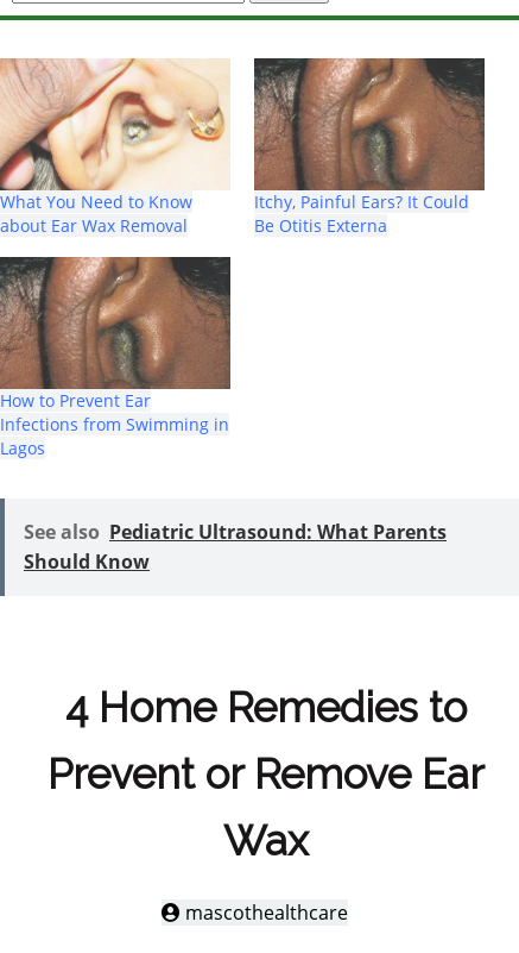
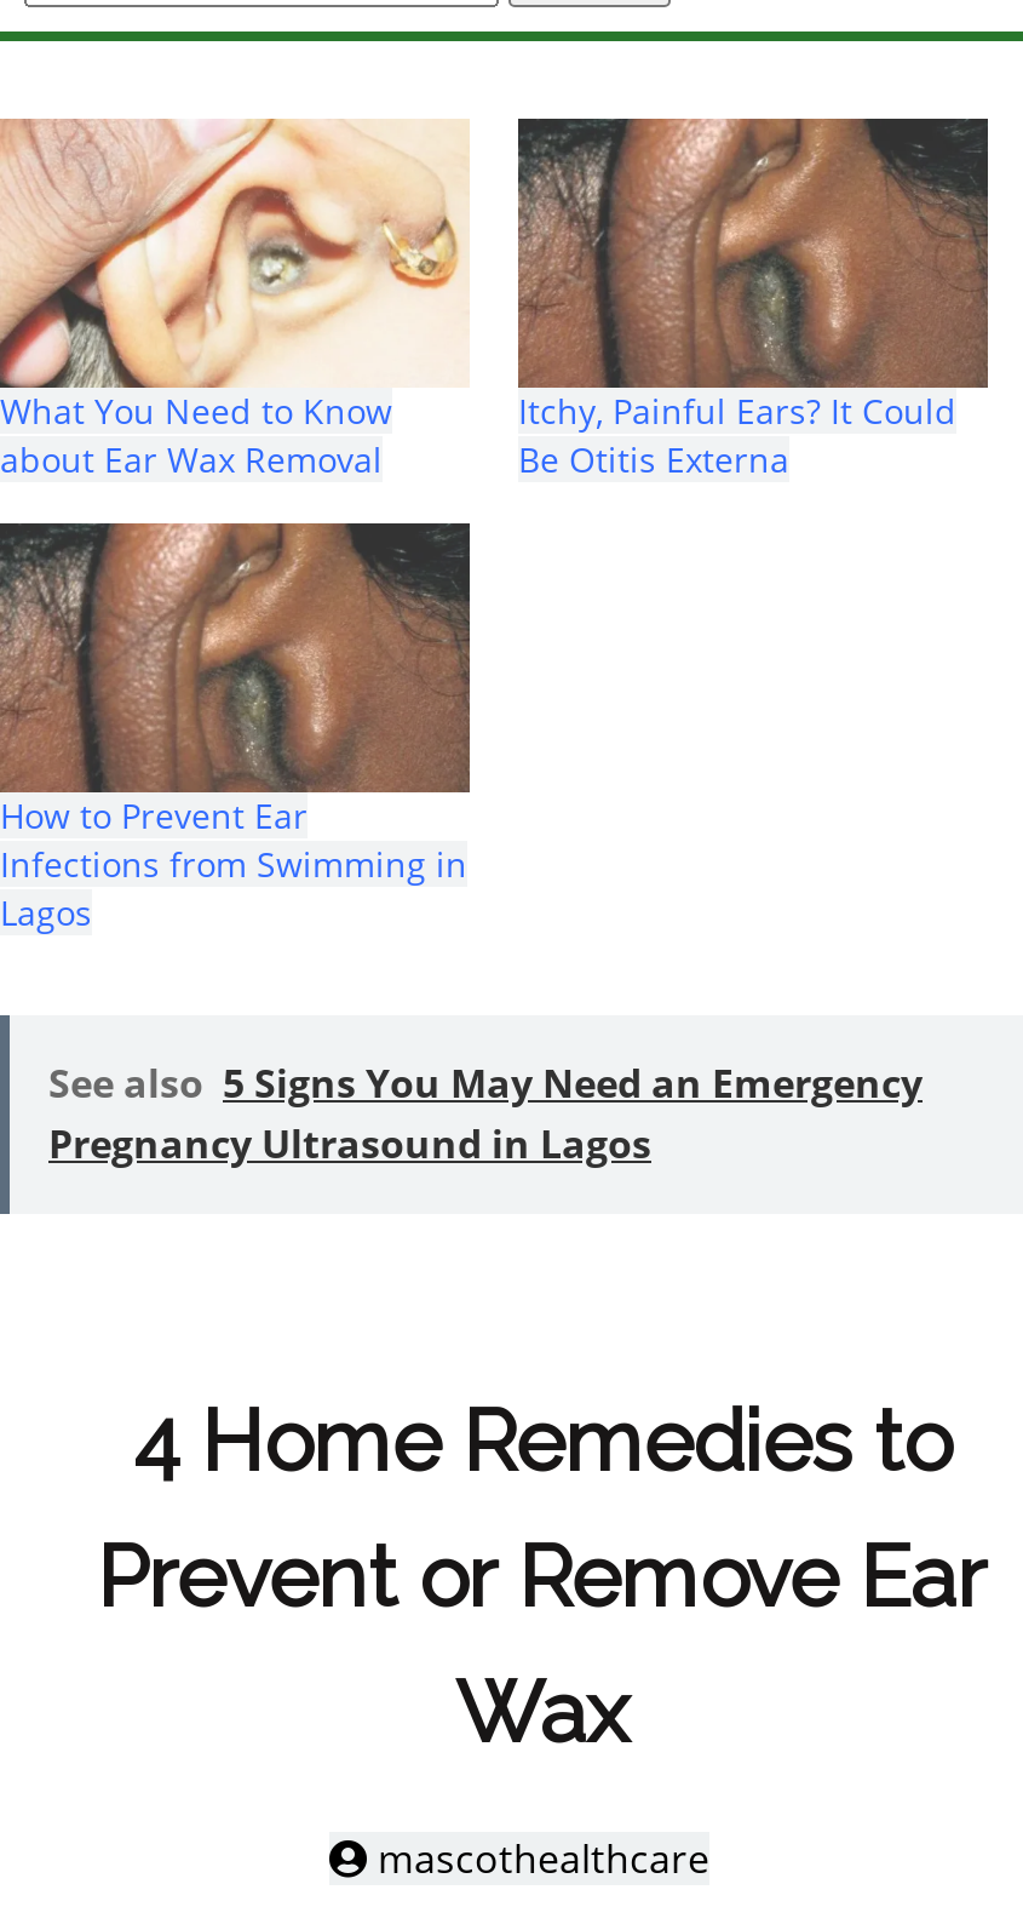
- See also Pediatric Ultrasound: What Parents
- Should Know
+ See also 5 Signs You May Need an Emergency
+ Pregnancy Ultrasound in Lagos
